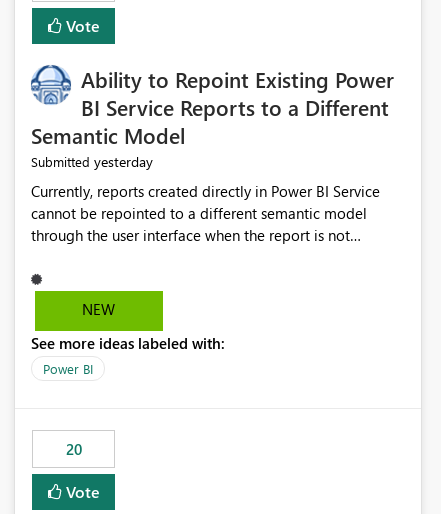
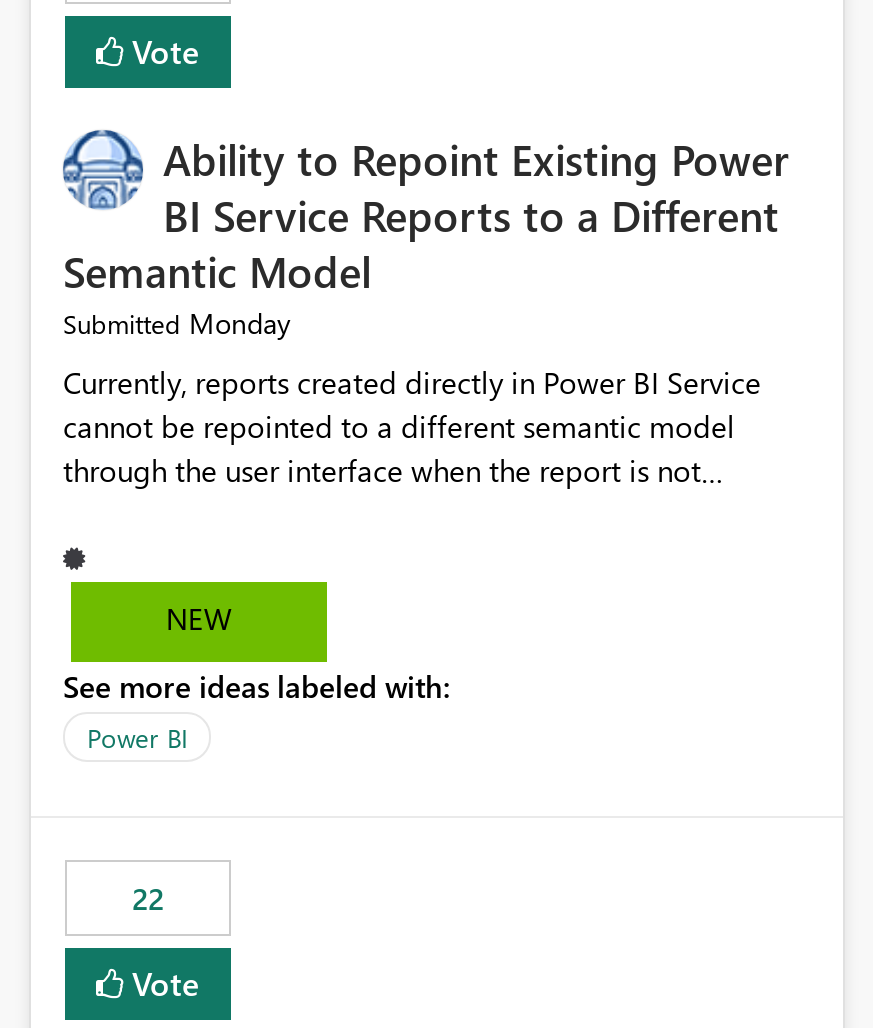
- Submitted yesterday
+ Submitted Monday

- 20
+ 22
